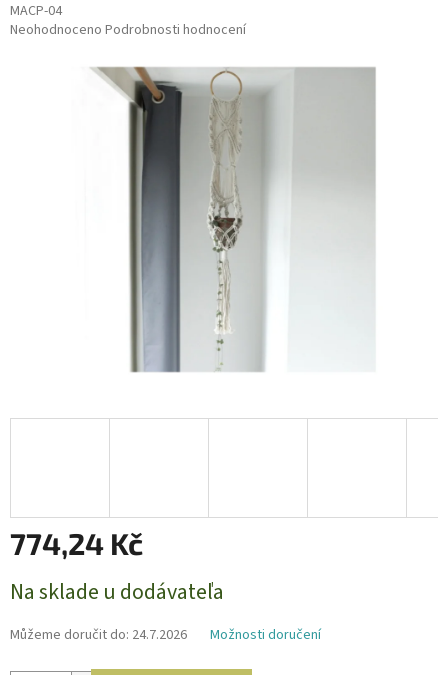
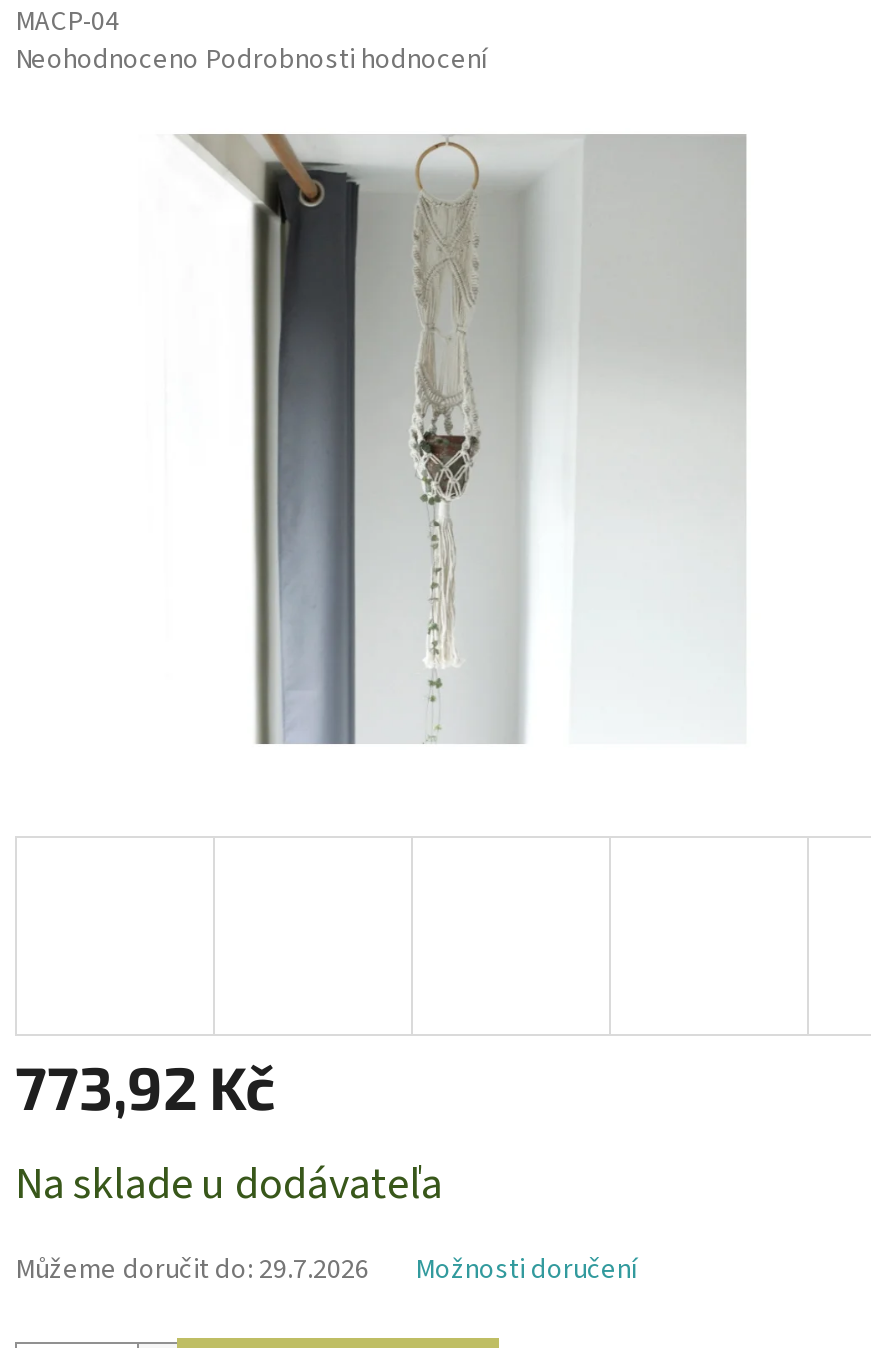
- 774,24 Kč
+ 773,92 Kč

- Můžeme doručit do: 24.7.2026
+ Můžeme doručit do: 29.7.2026
